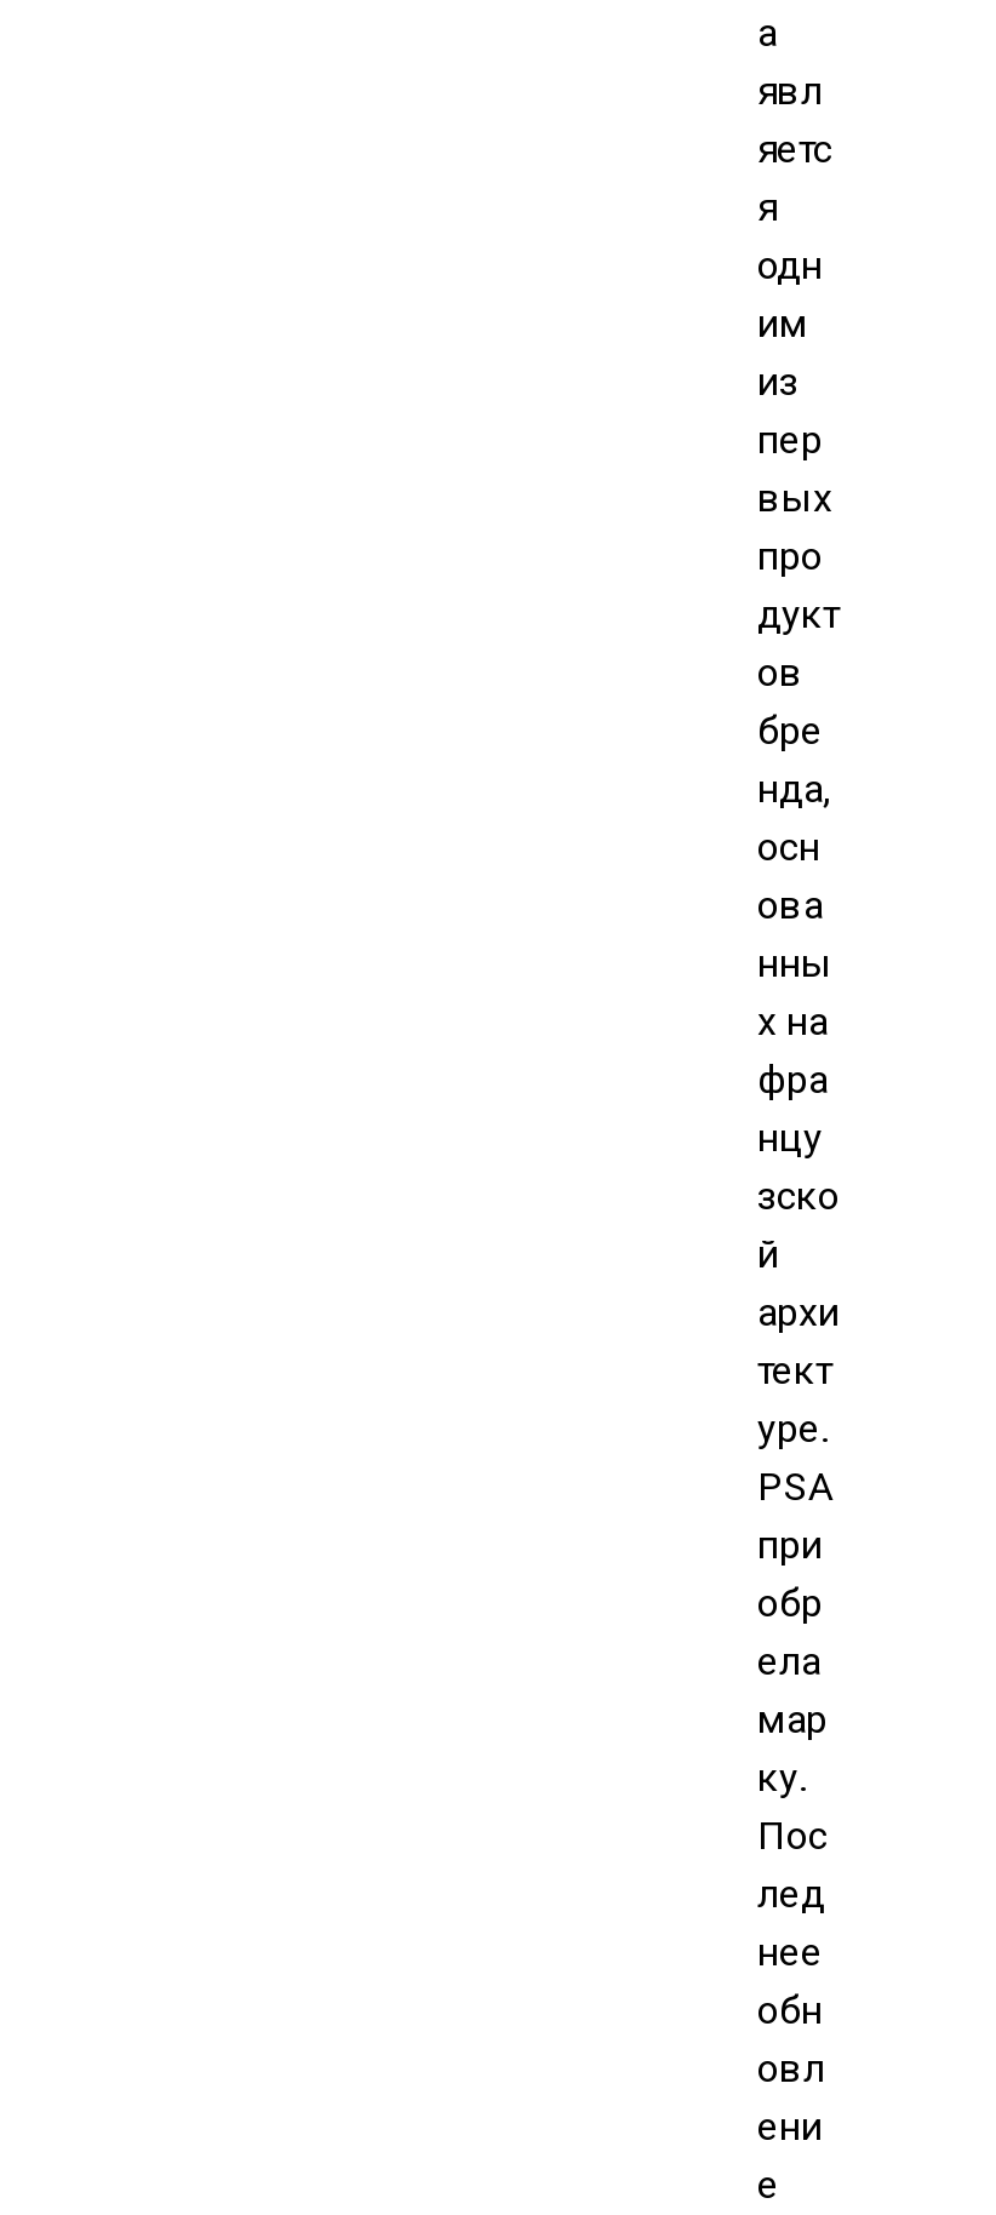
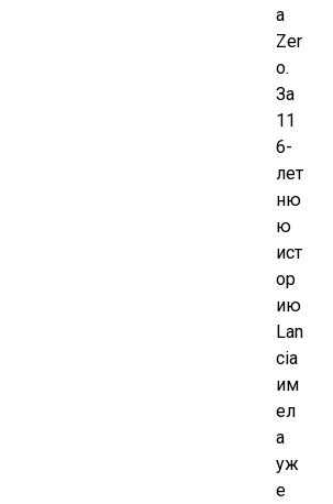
- явл
- яетс
- я
- одн
+ Zer
+ o.
+ За
+ 11
+ 6-
+ лет
+ ню
+ ю
+ ист
+ ор
+ ию
+ Lan
+ cia

moved down: им

- из
- пер
- вых
- про
- дукт
- ов
- бре
- нда,
- осн
- ова
- нны
- х на
- фра
- нцу
- зско
- й
- архи
- тект
- уре.
- PSA
- при
- обр
- ела
- мар
- ку.
- Пос
- лед
- нее
- обн
- овл
- ени
+ ел
+ а
+ уж
